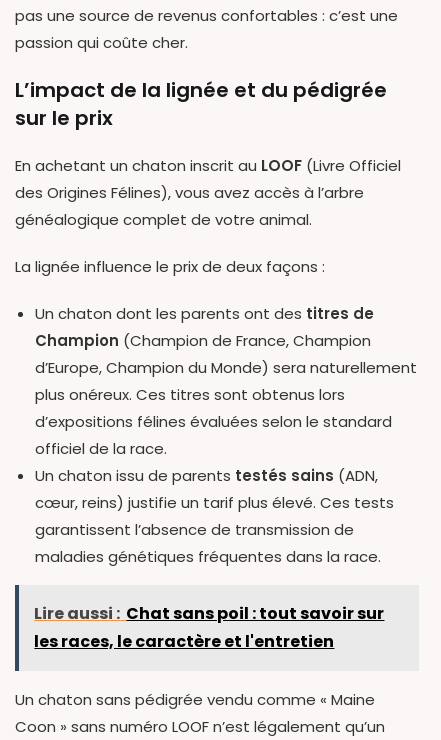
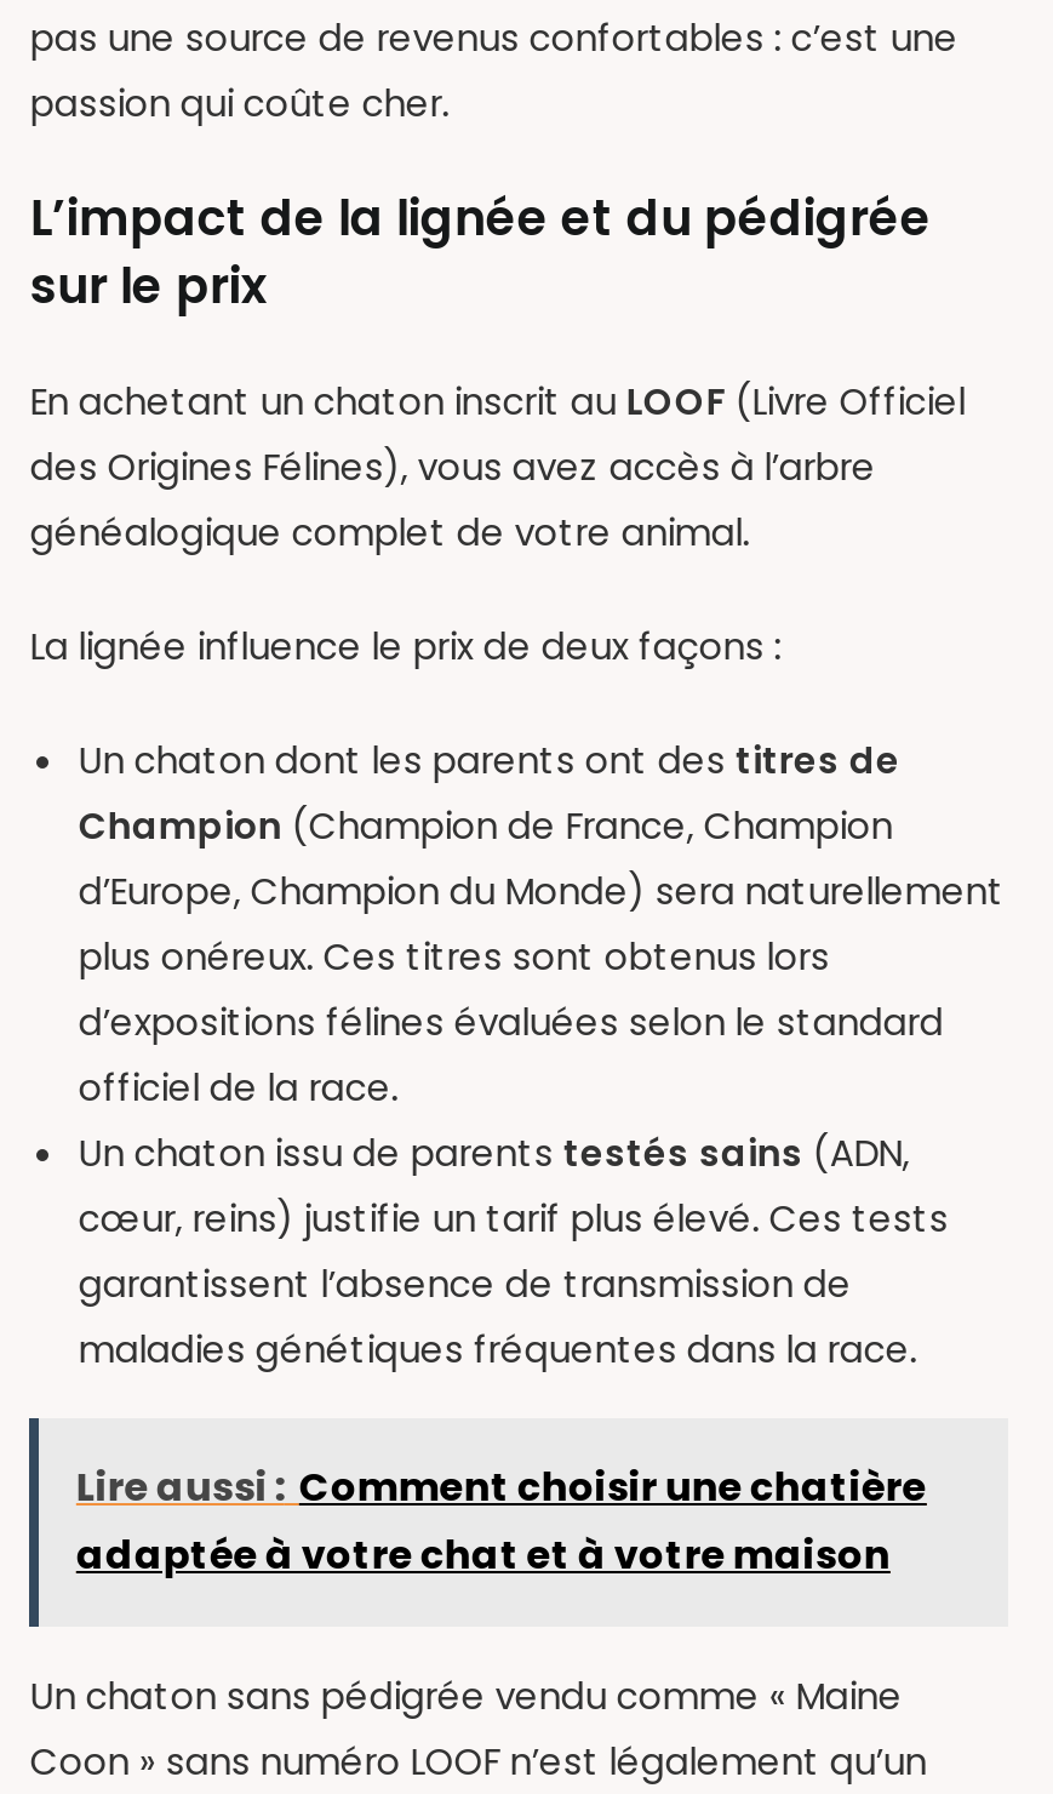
- Lire aussi : Chat sans poil : tout savoir sur
- les races, le caractère et l'entretien
+ Lire aussi : Comment choisir une chatière
+ adaptée à votre chat et à votre maison
